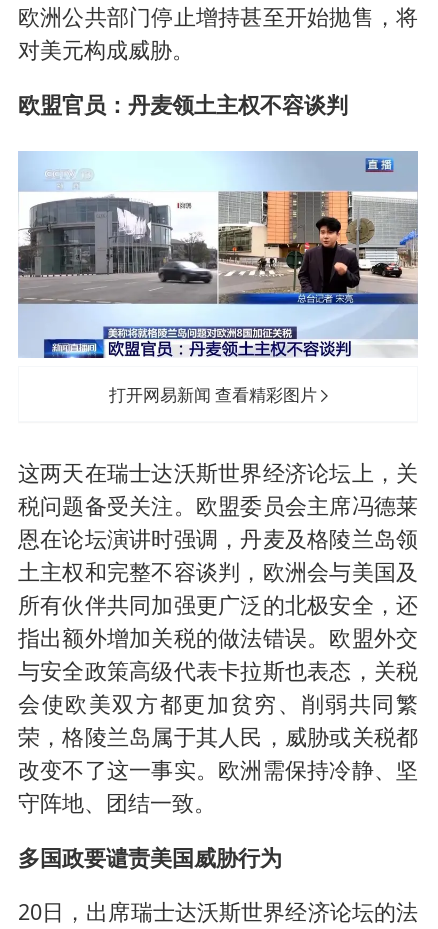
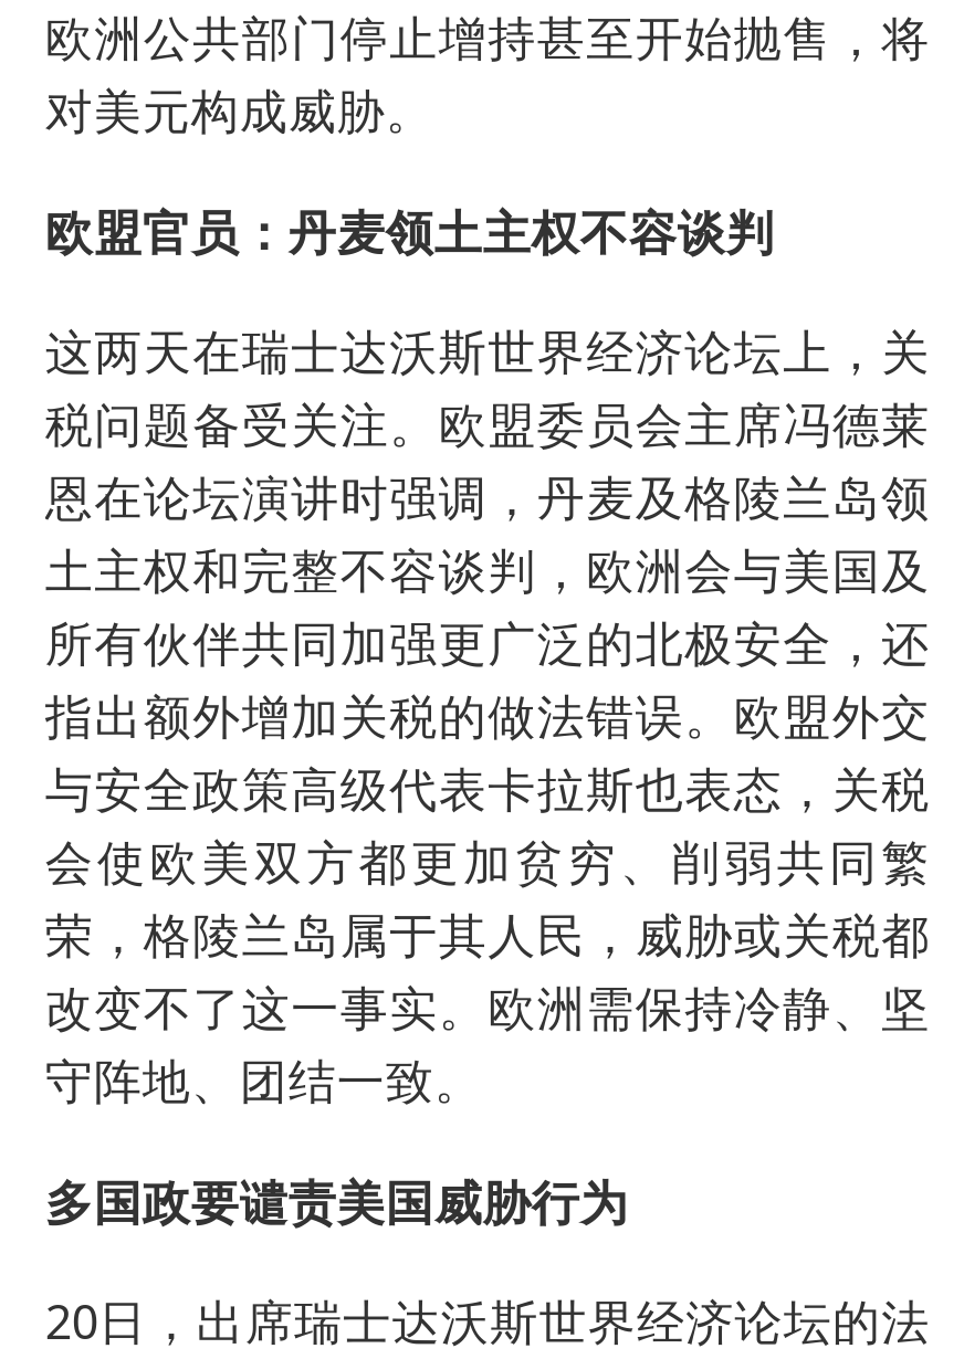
- [image]
- 打开网易新闻 查看精彩图片
